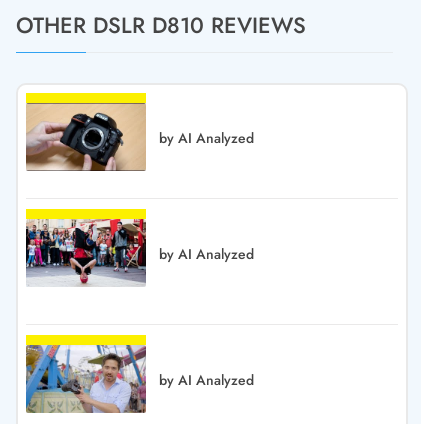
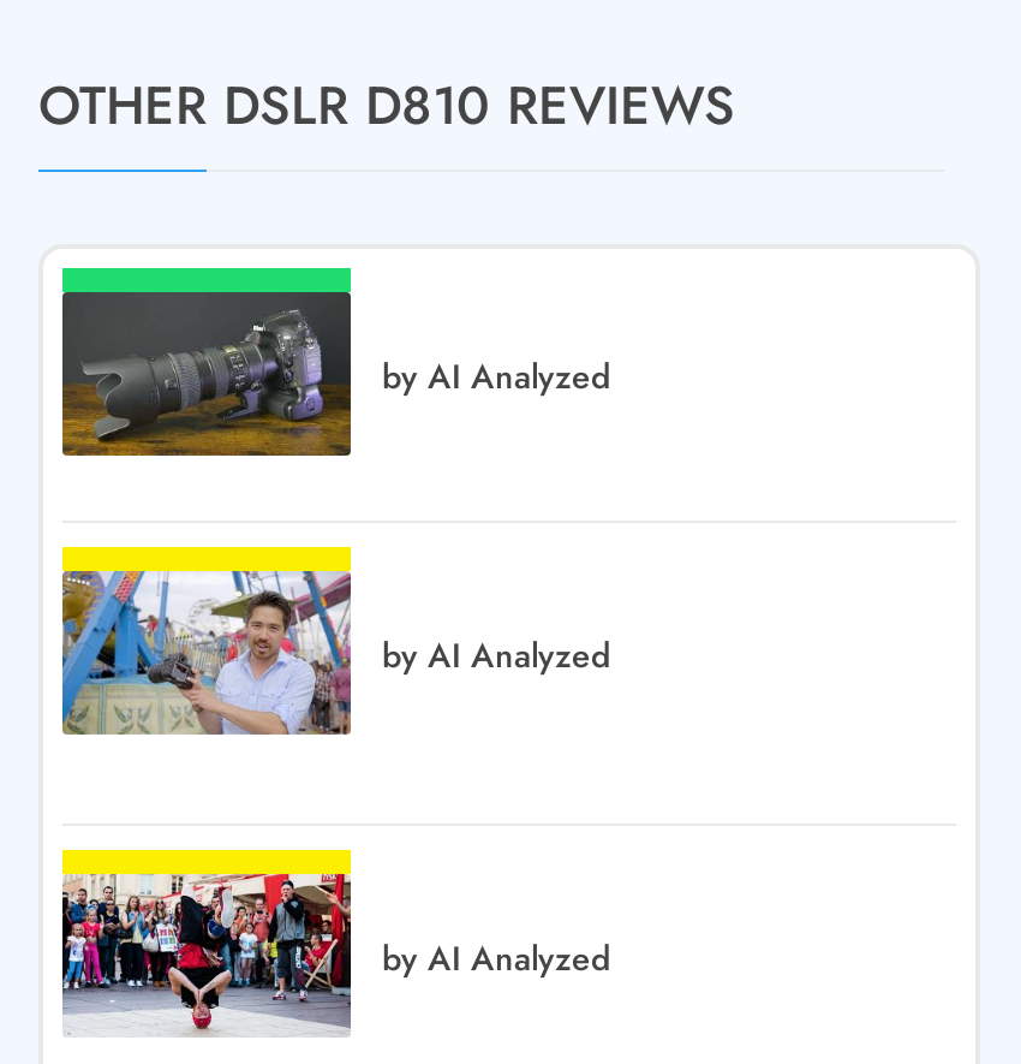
- [image]
+ [image]

moved down: [image]

moved up: [image]
